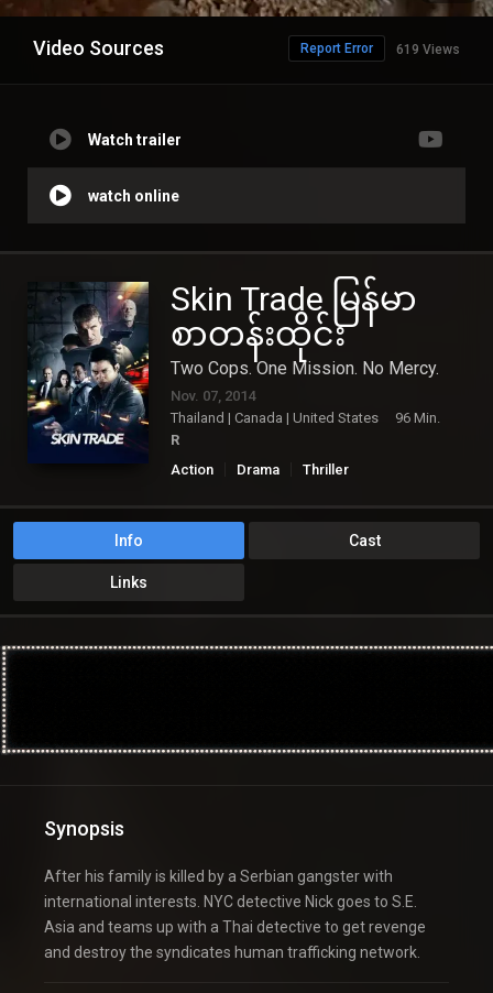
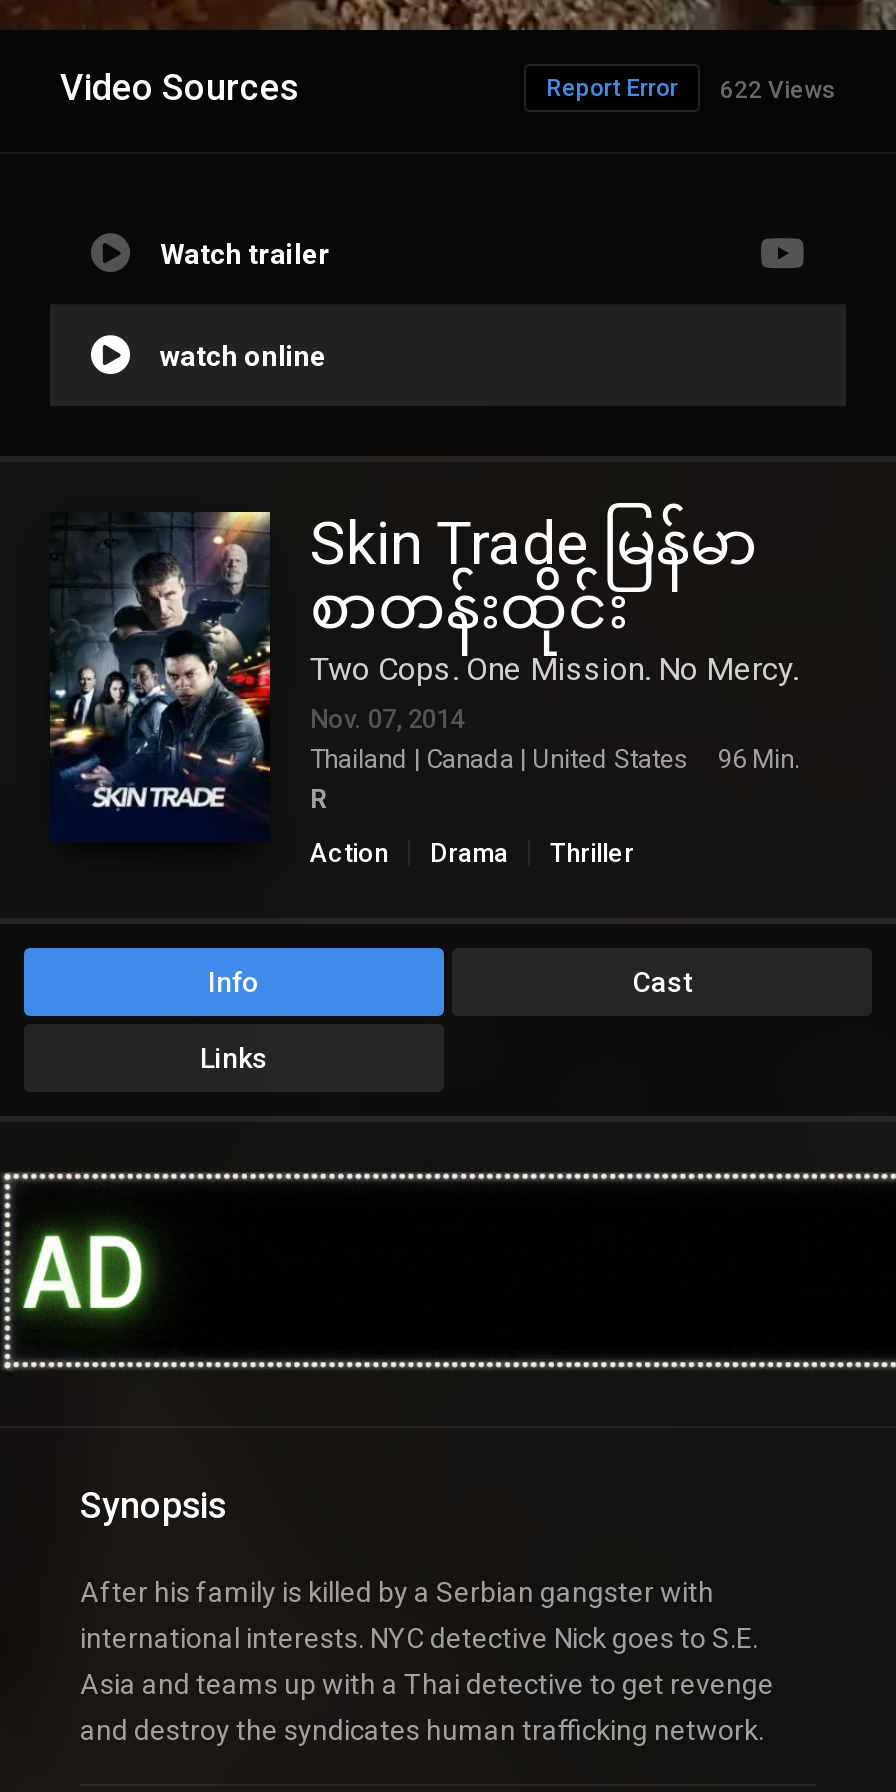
- Report Error 619 Views
+ Report Error 622 Views

+ [image]
